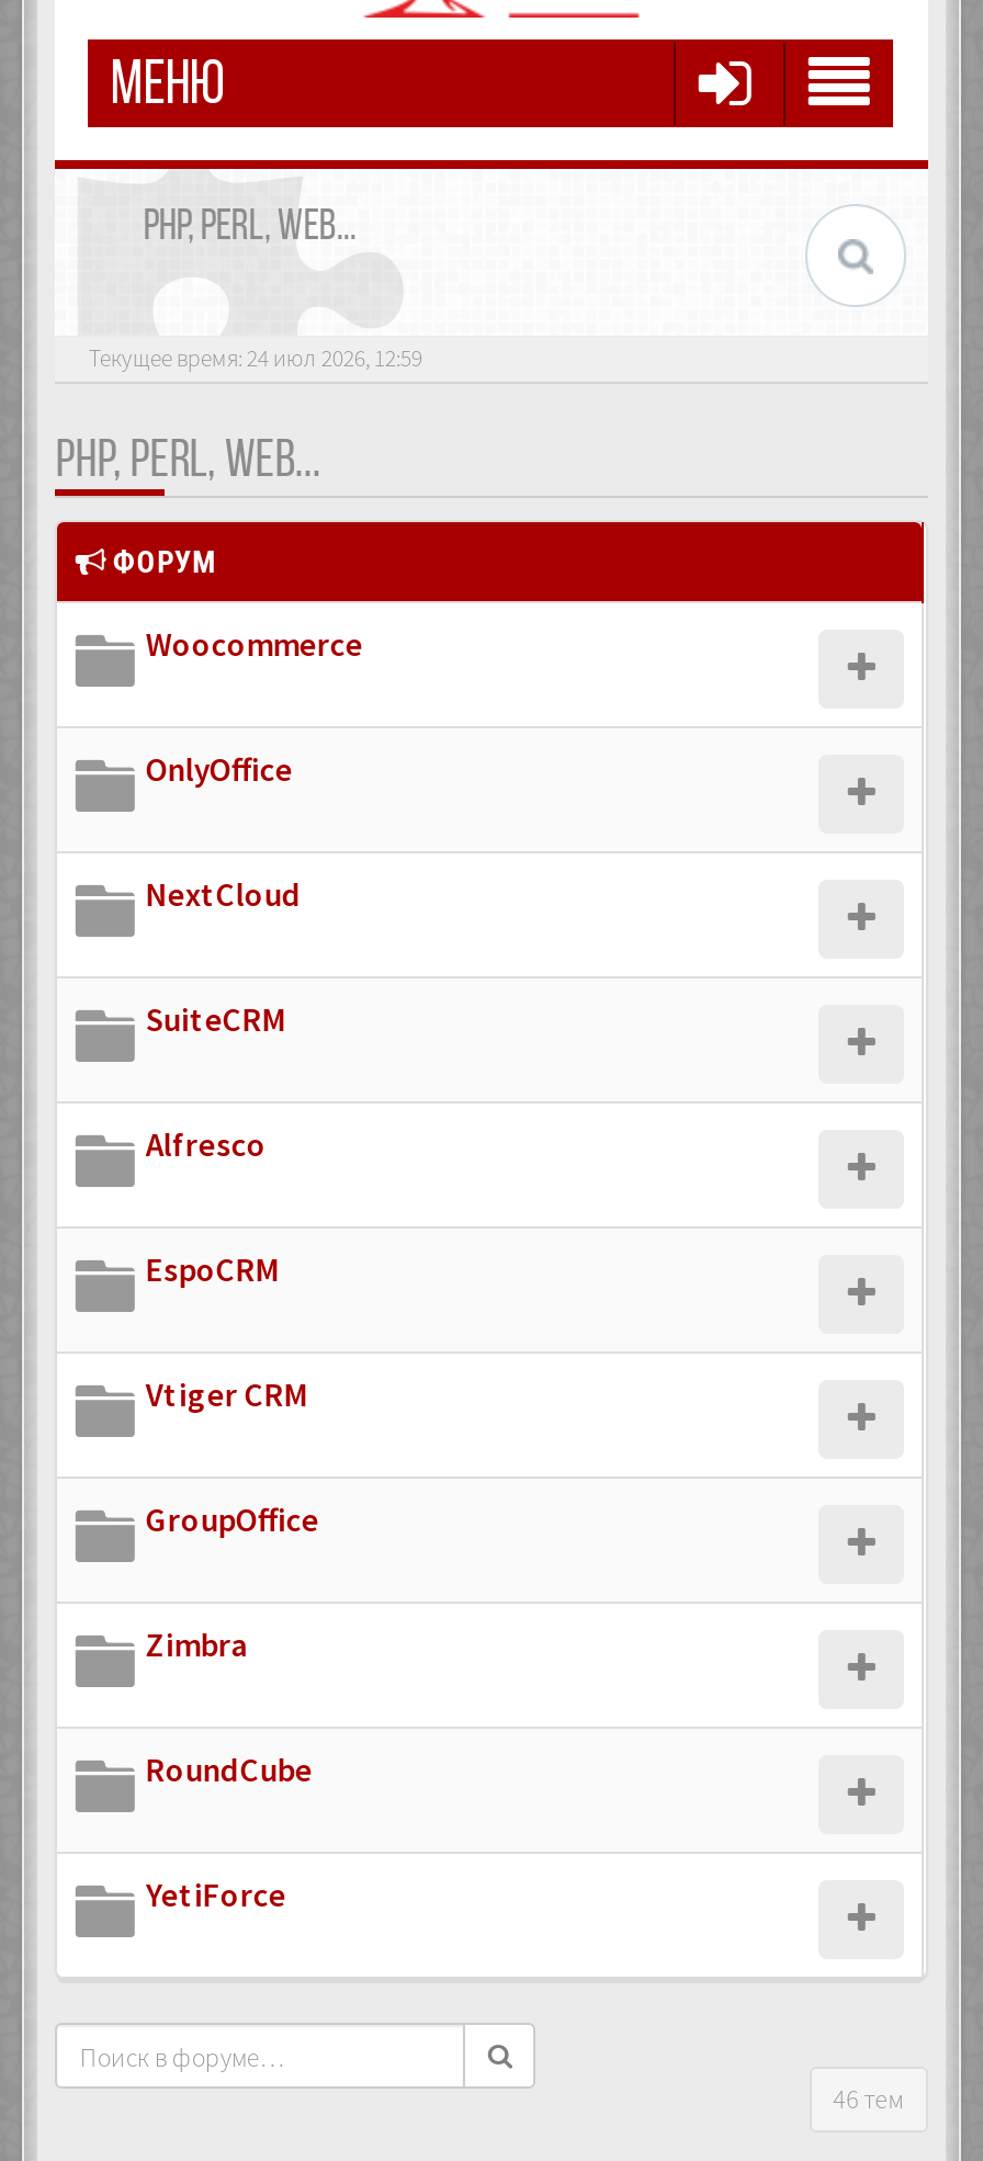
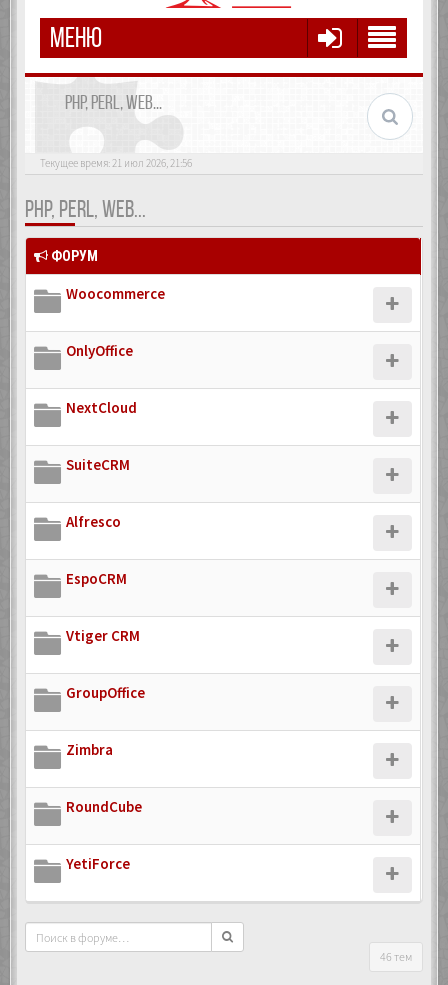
- Текущее время: 24 июл 2026, 12:59
+ Текущее время: 21 июл 2026, 21:56
